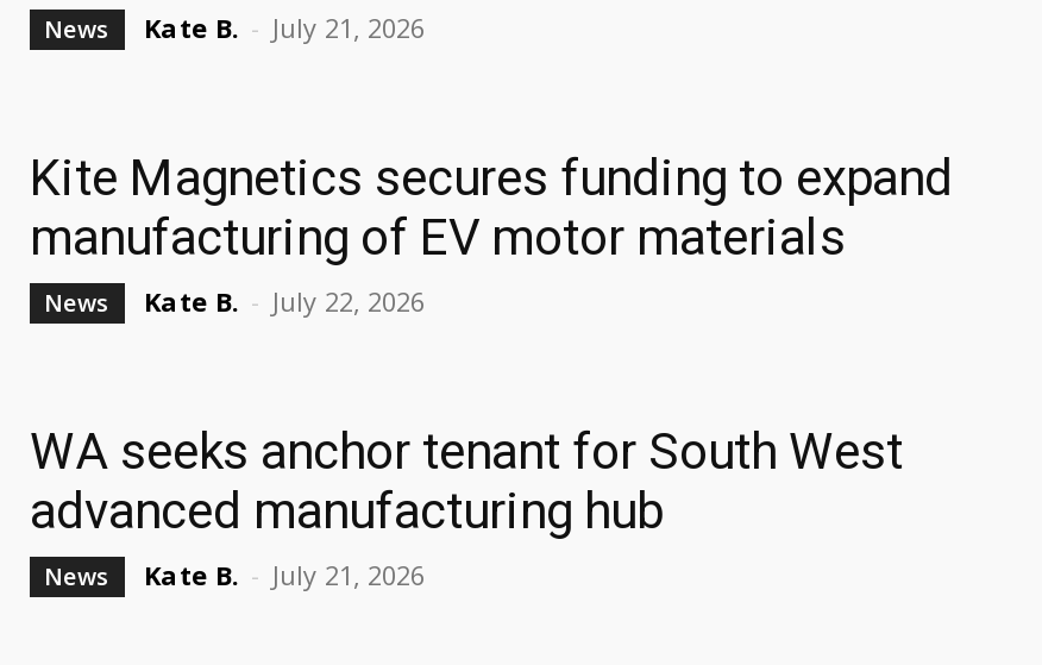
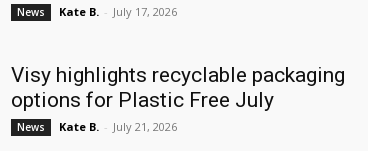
- Kate B. - July 21, 2026
- Kite Magnetics secures funding to expand
- manufacturing of EV motor materials
- News
- Kate B. - July 22, 2026
- WA seeks anchor tenant for South West
- advanced manufacturing hub
+ Kate B. - July 17, 2026
+ Visy highlights recyclable packaging
+ options for Plastic Free July
